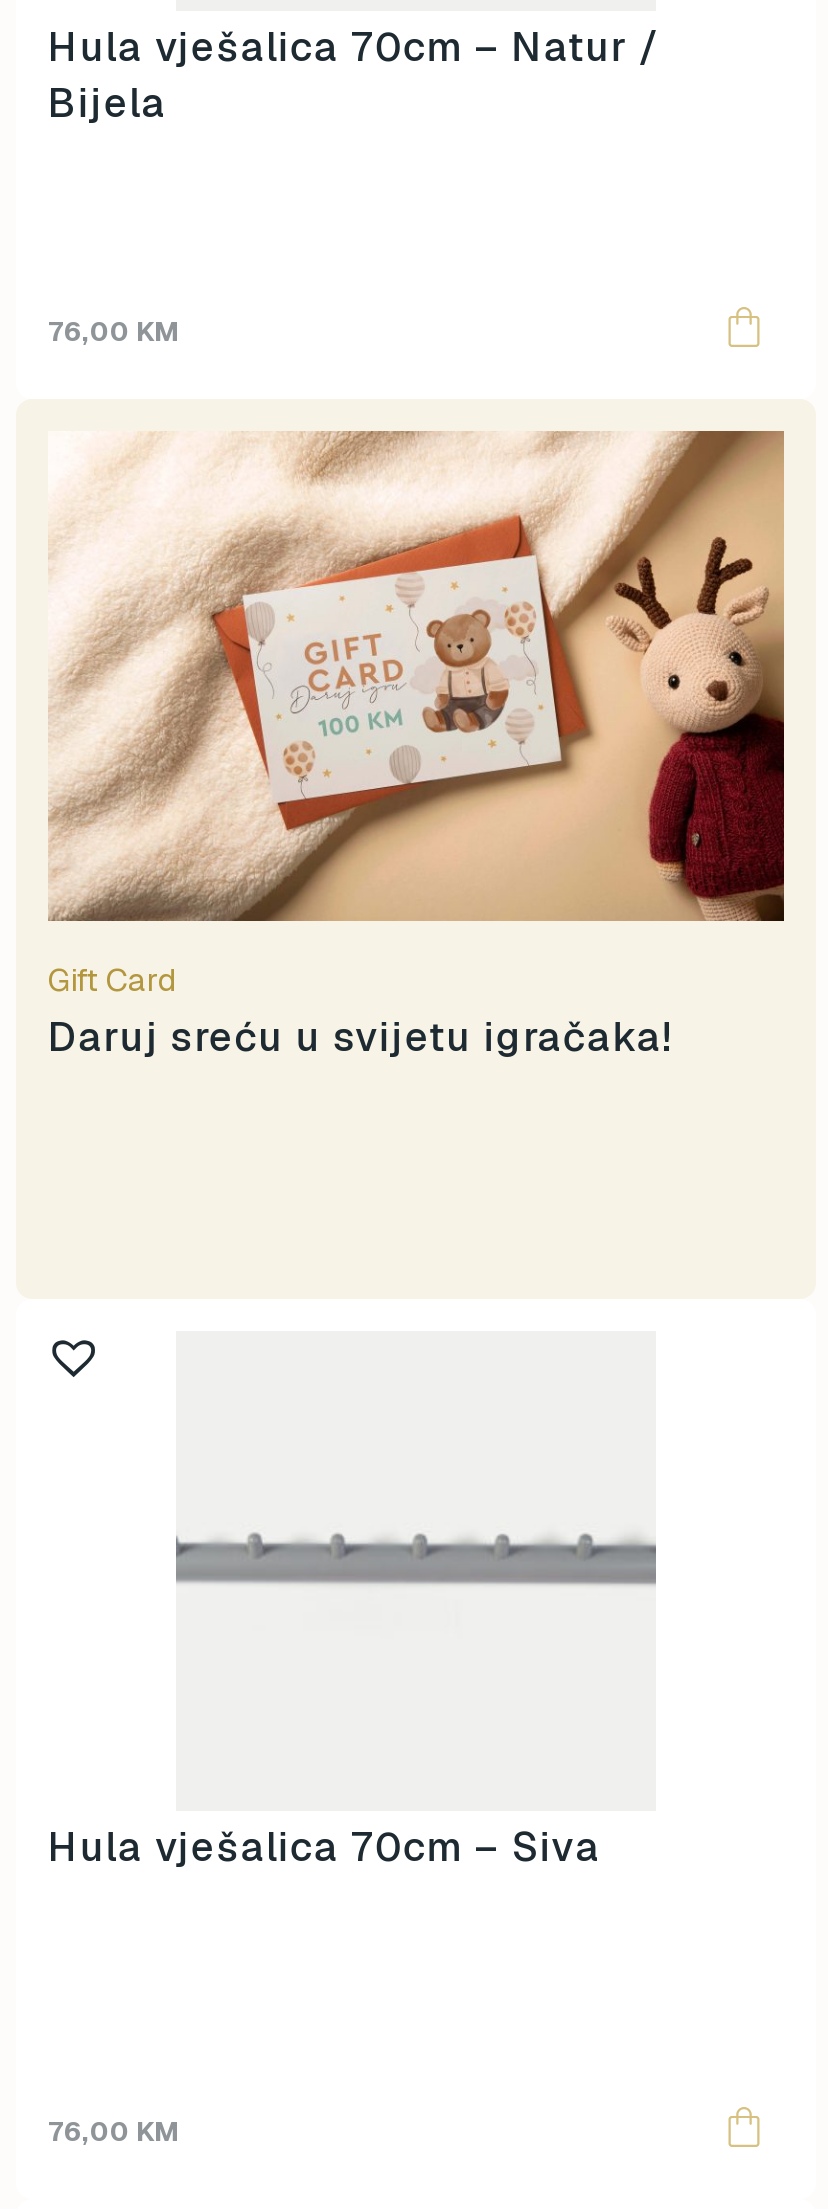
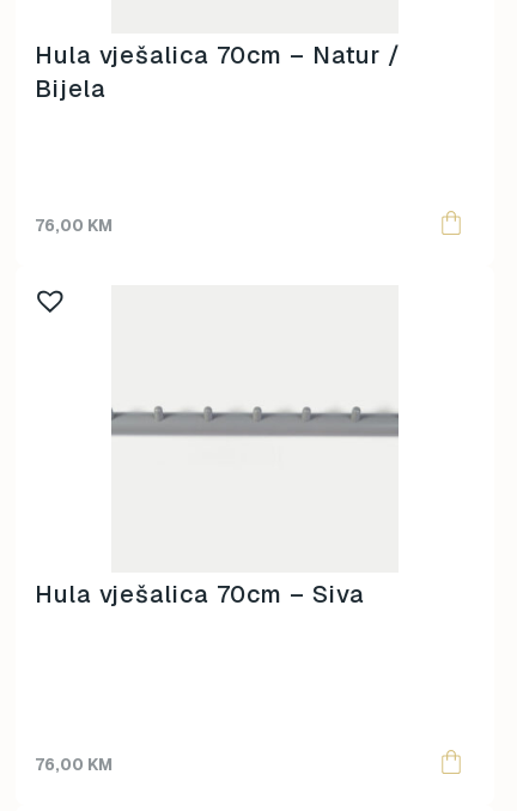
- [image]
- Gift Card
- Daruj sreću u svijetu igračaka!
